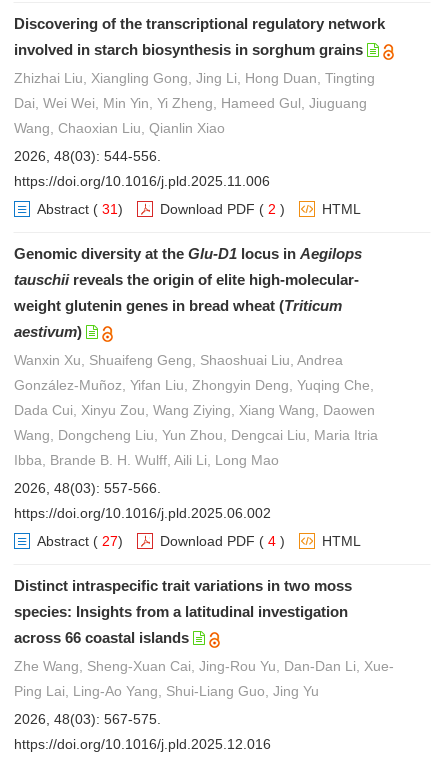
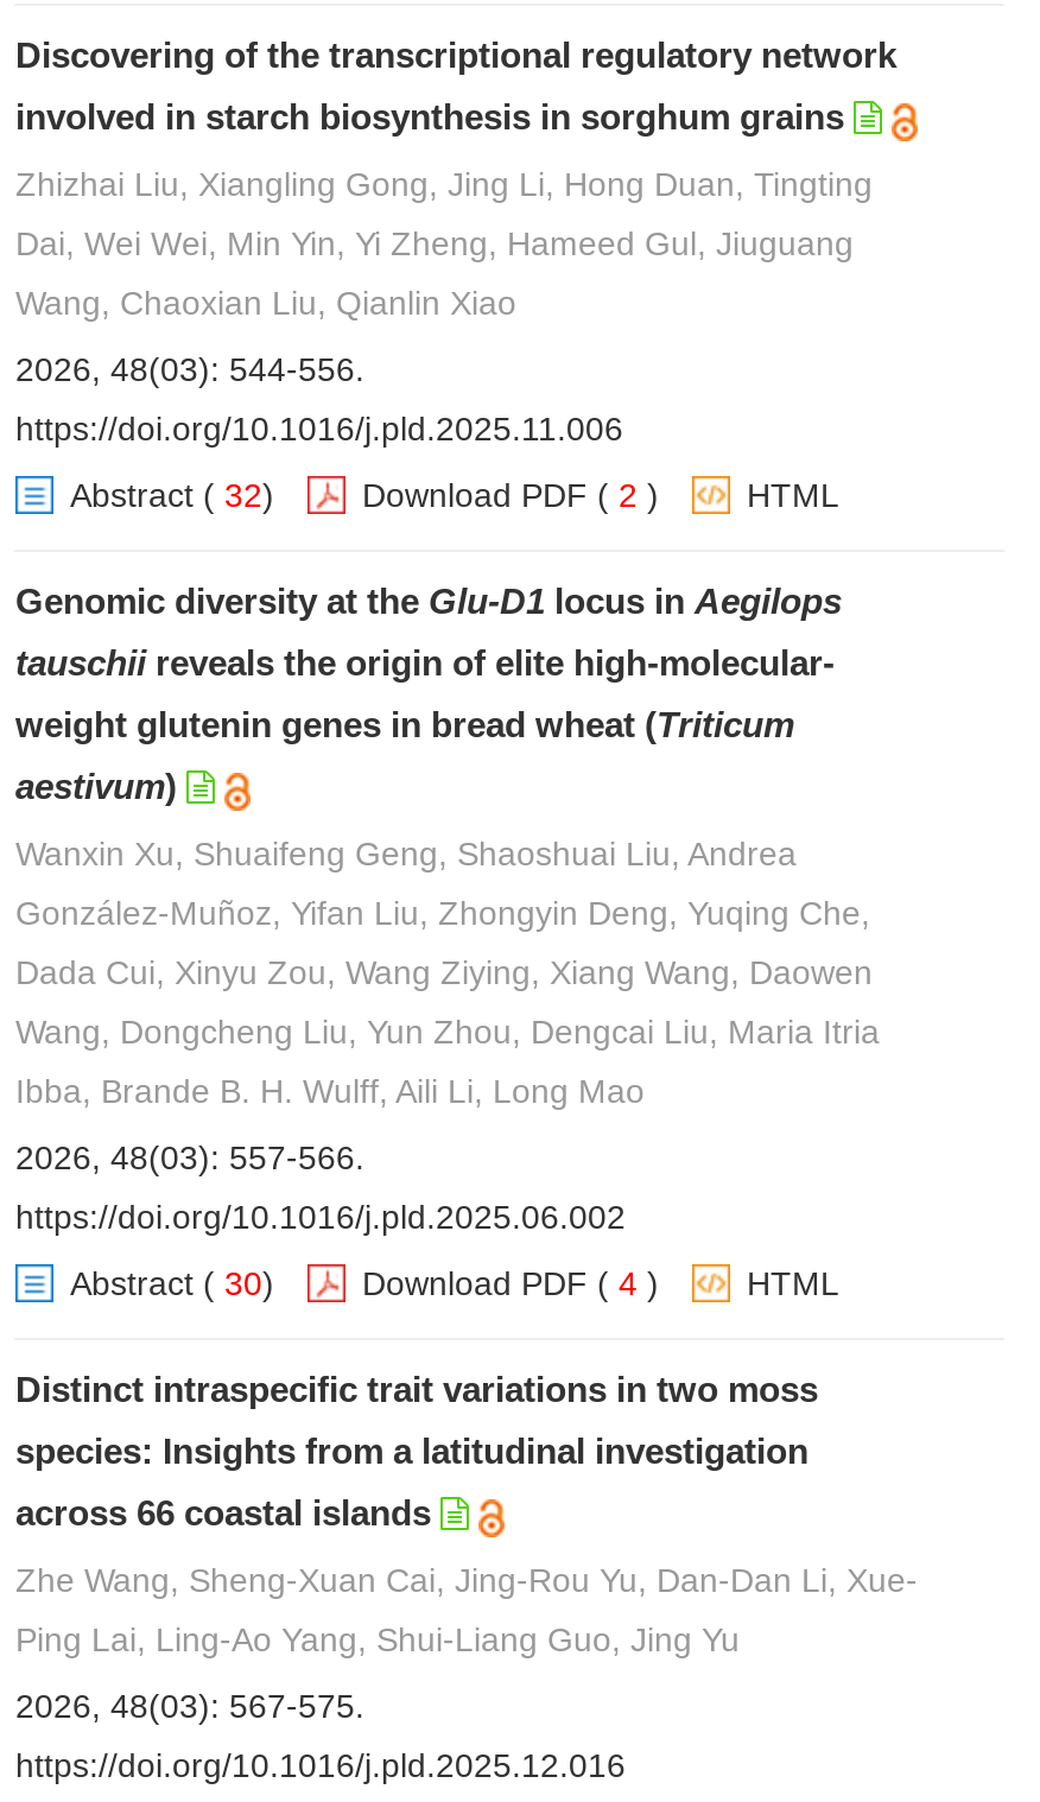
- Abstract (31)
+ Abstract (32)

- Abstract (27)
+ Abstract (30)
